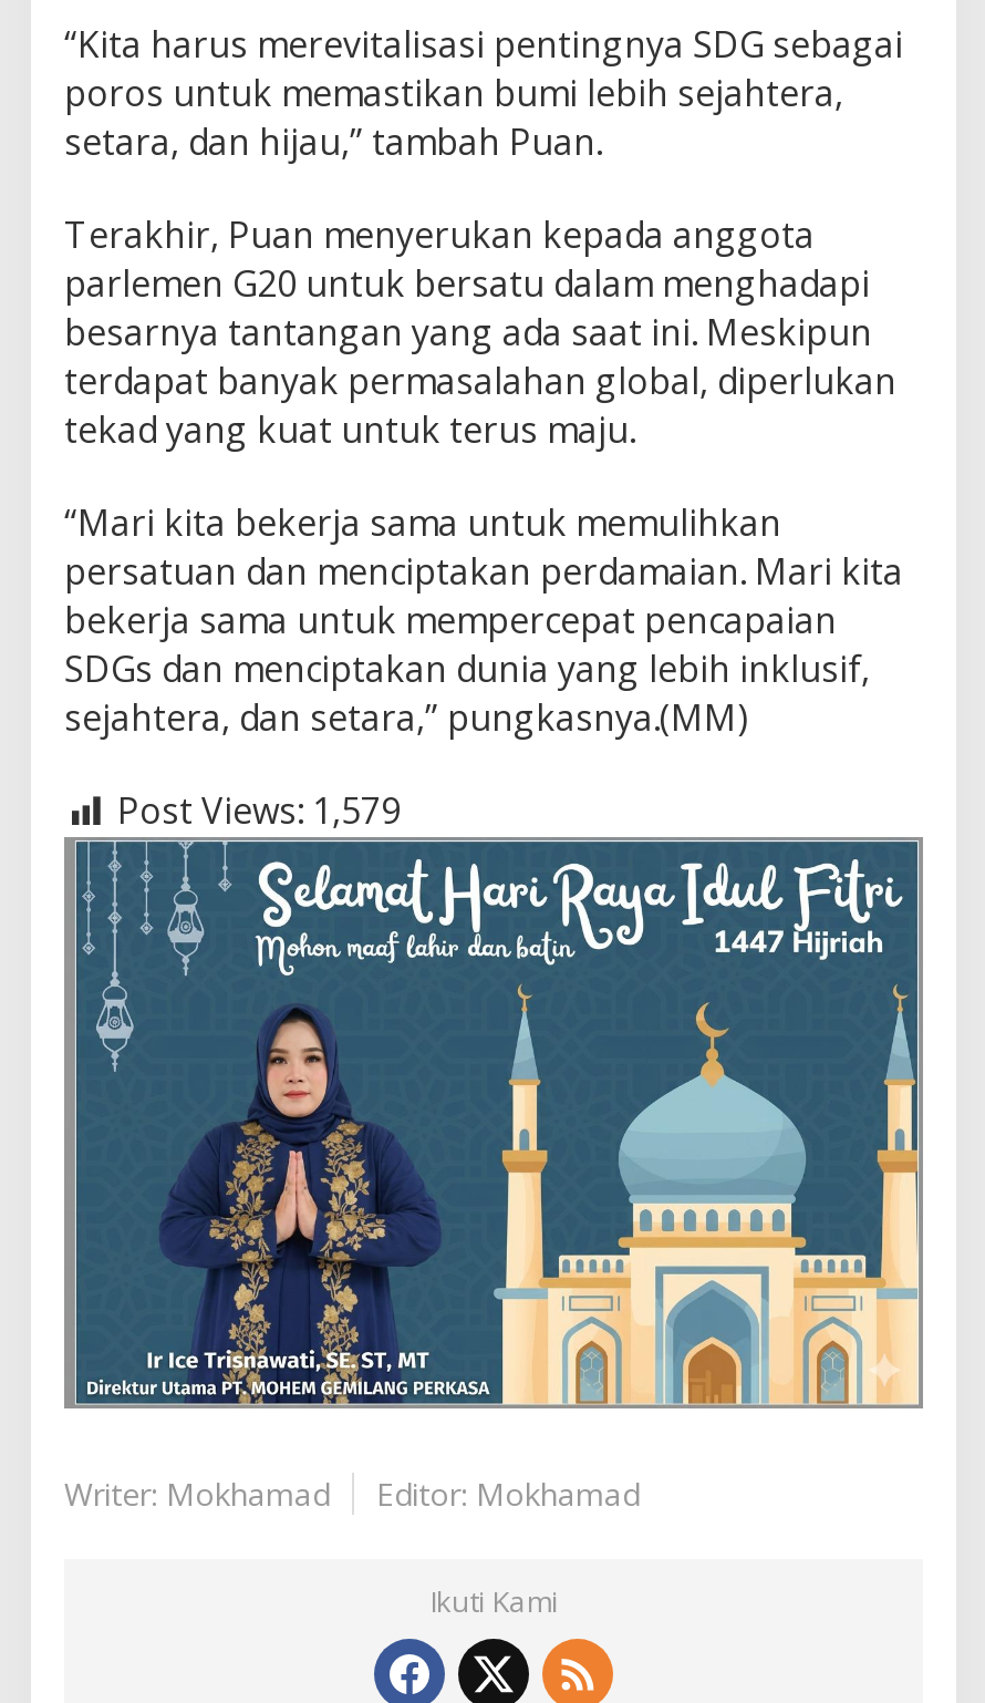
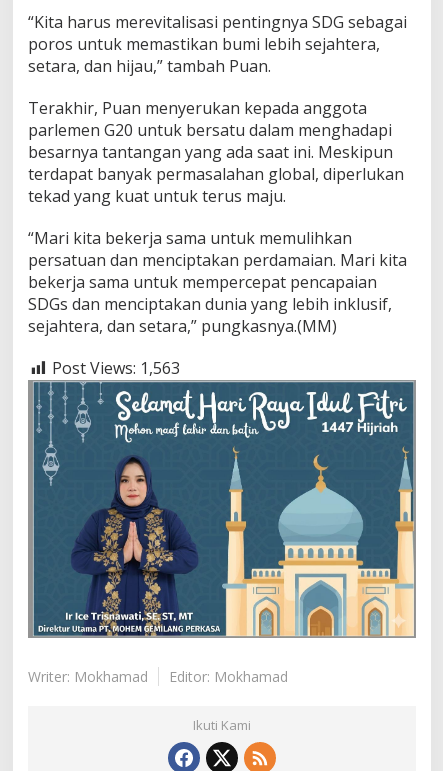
- Post Views: 1,579
+ Post Views: 1,563
